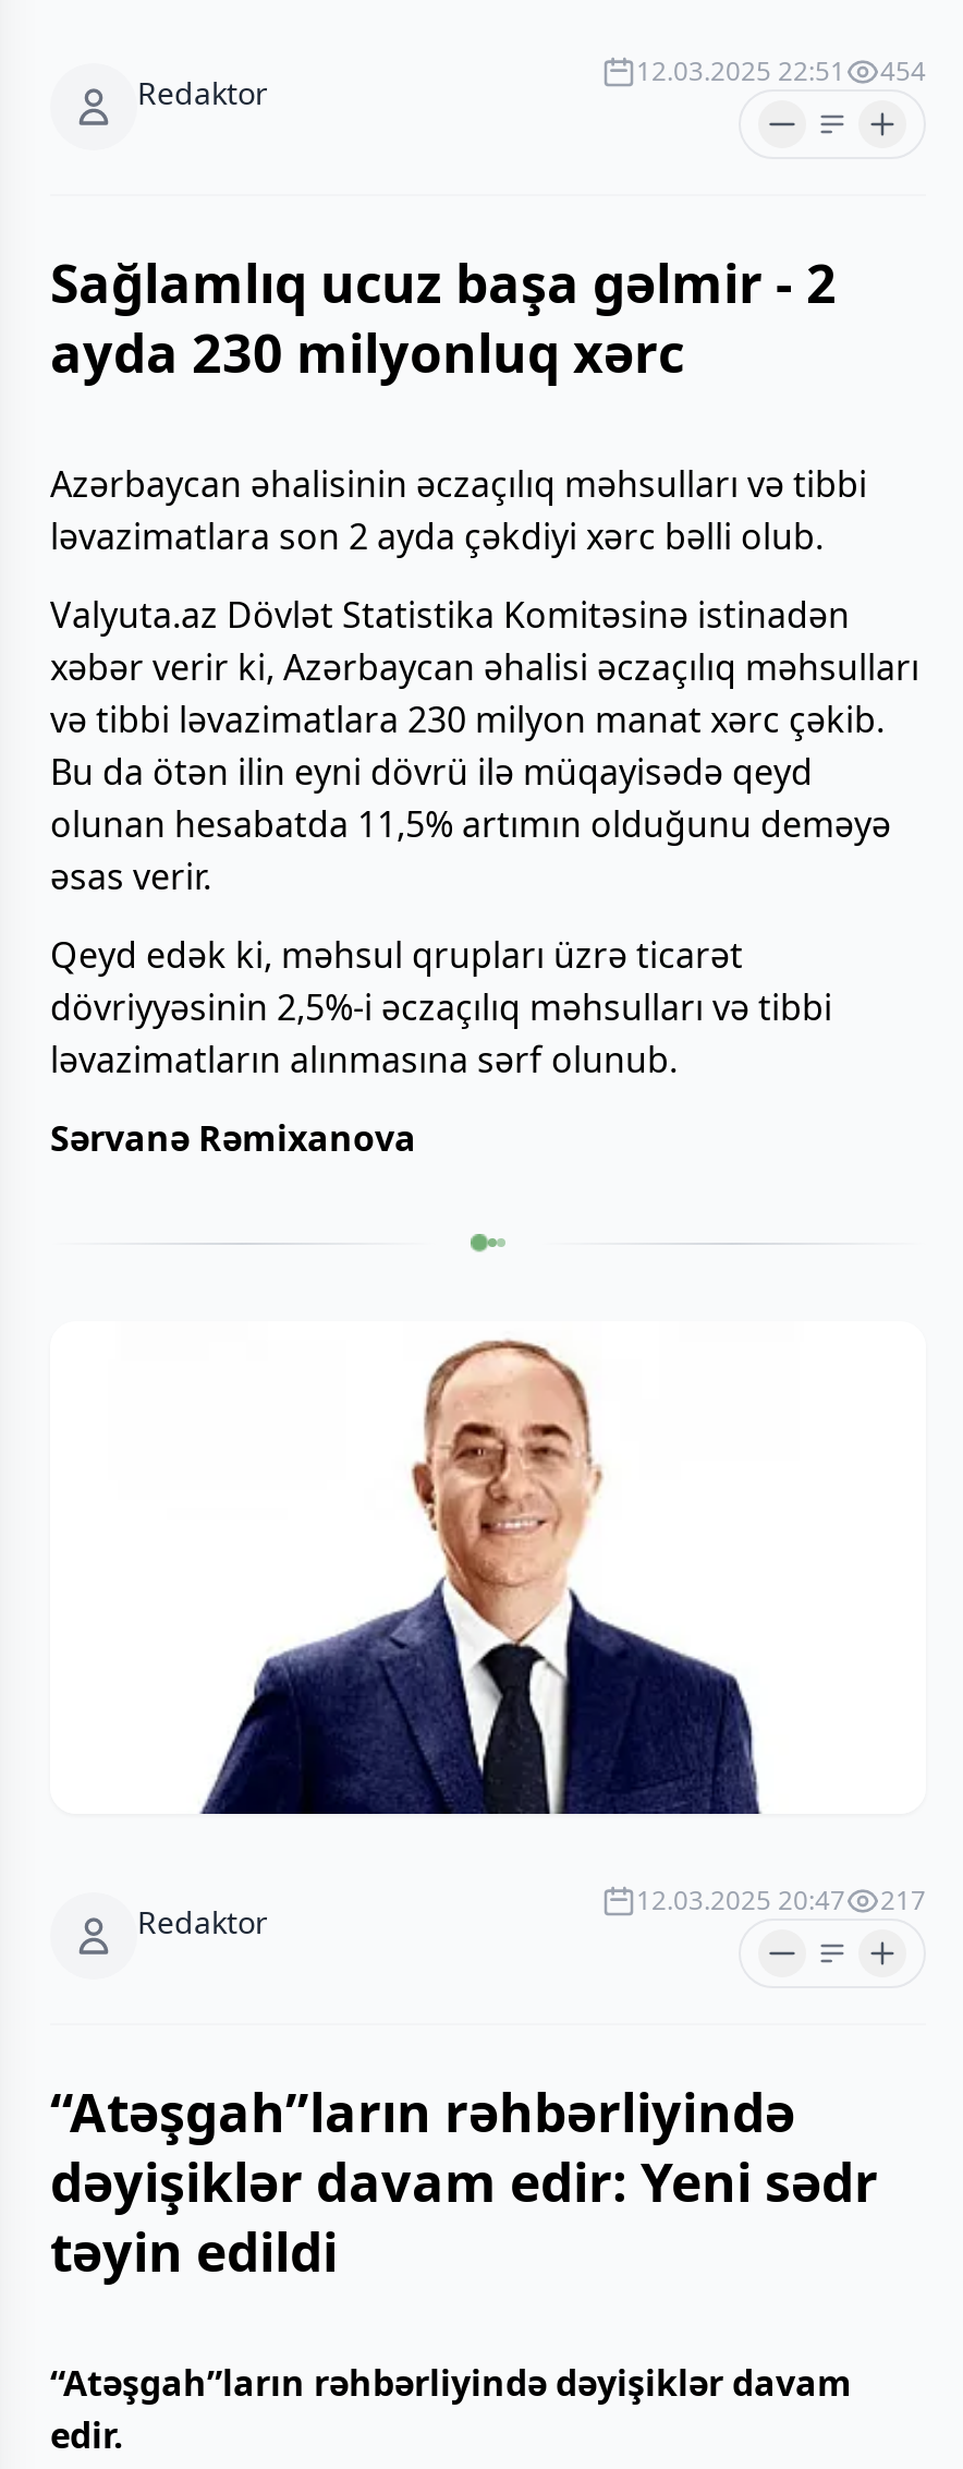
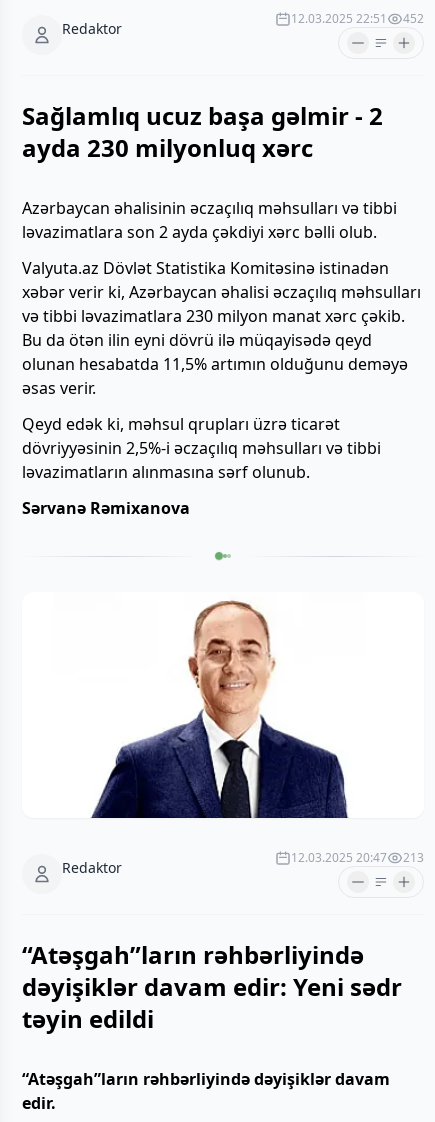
- 12.03.2025 22:51 454
+ 12.03.2025 22:51 452

- 12.03.2025 20:47 217
+ 12.03.2025 20:47 213
